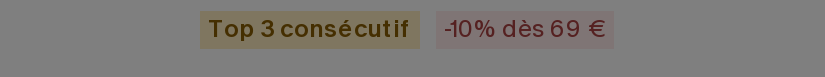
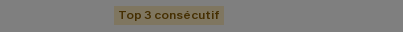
- -10% dès 69 €
